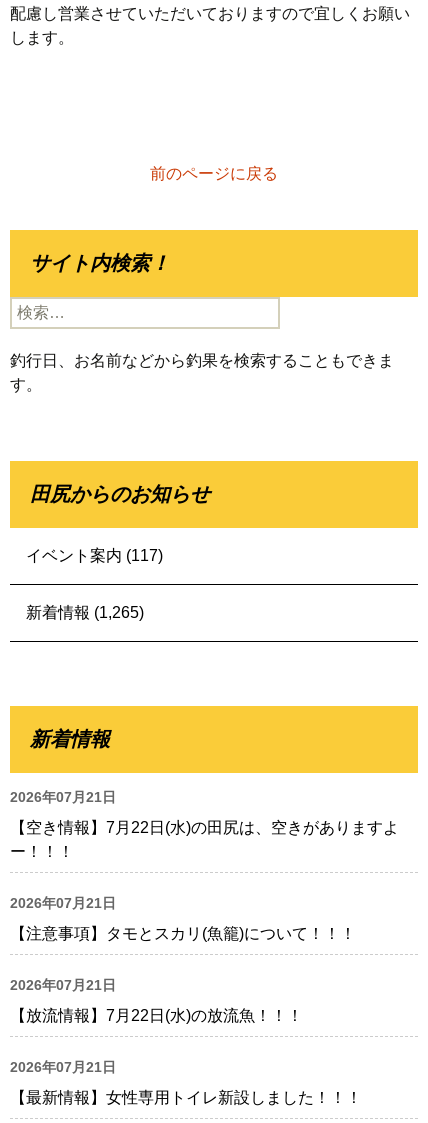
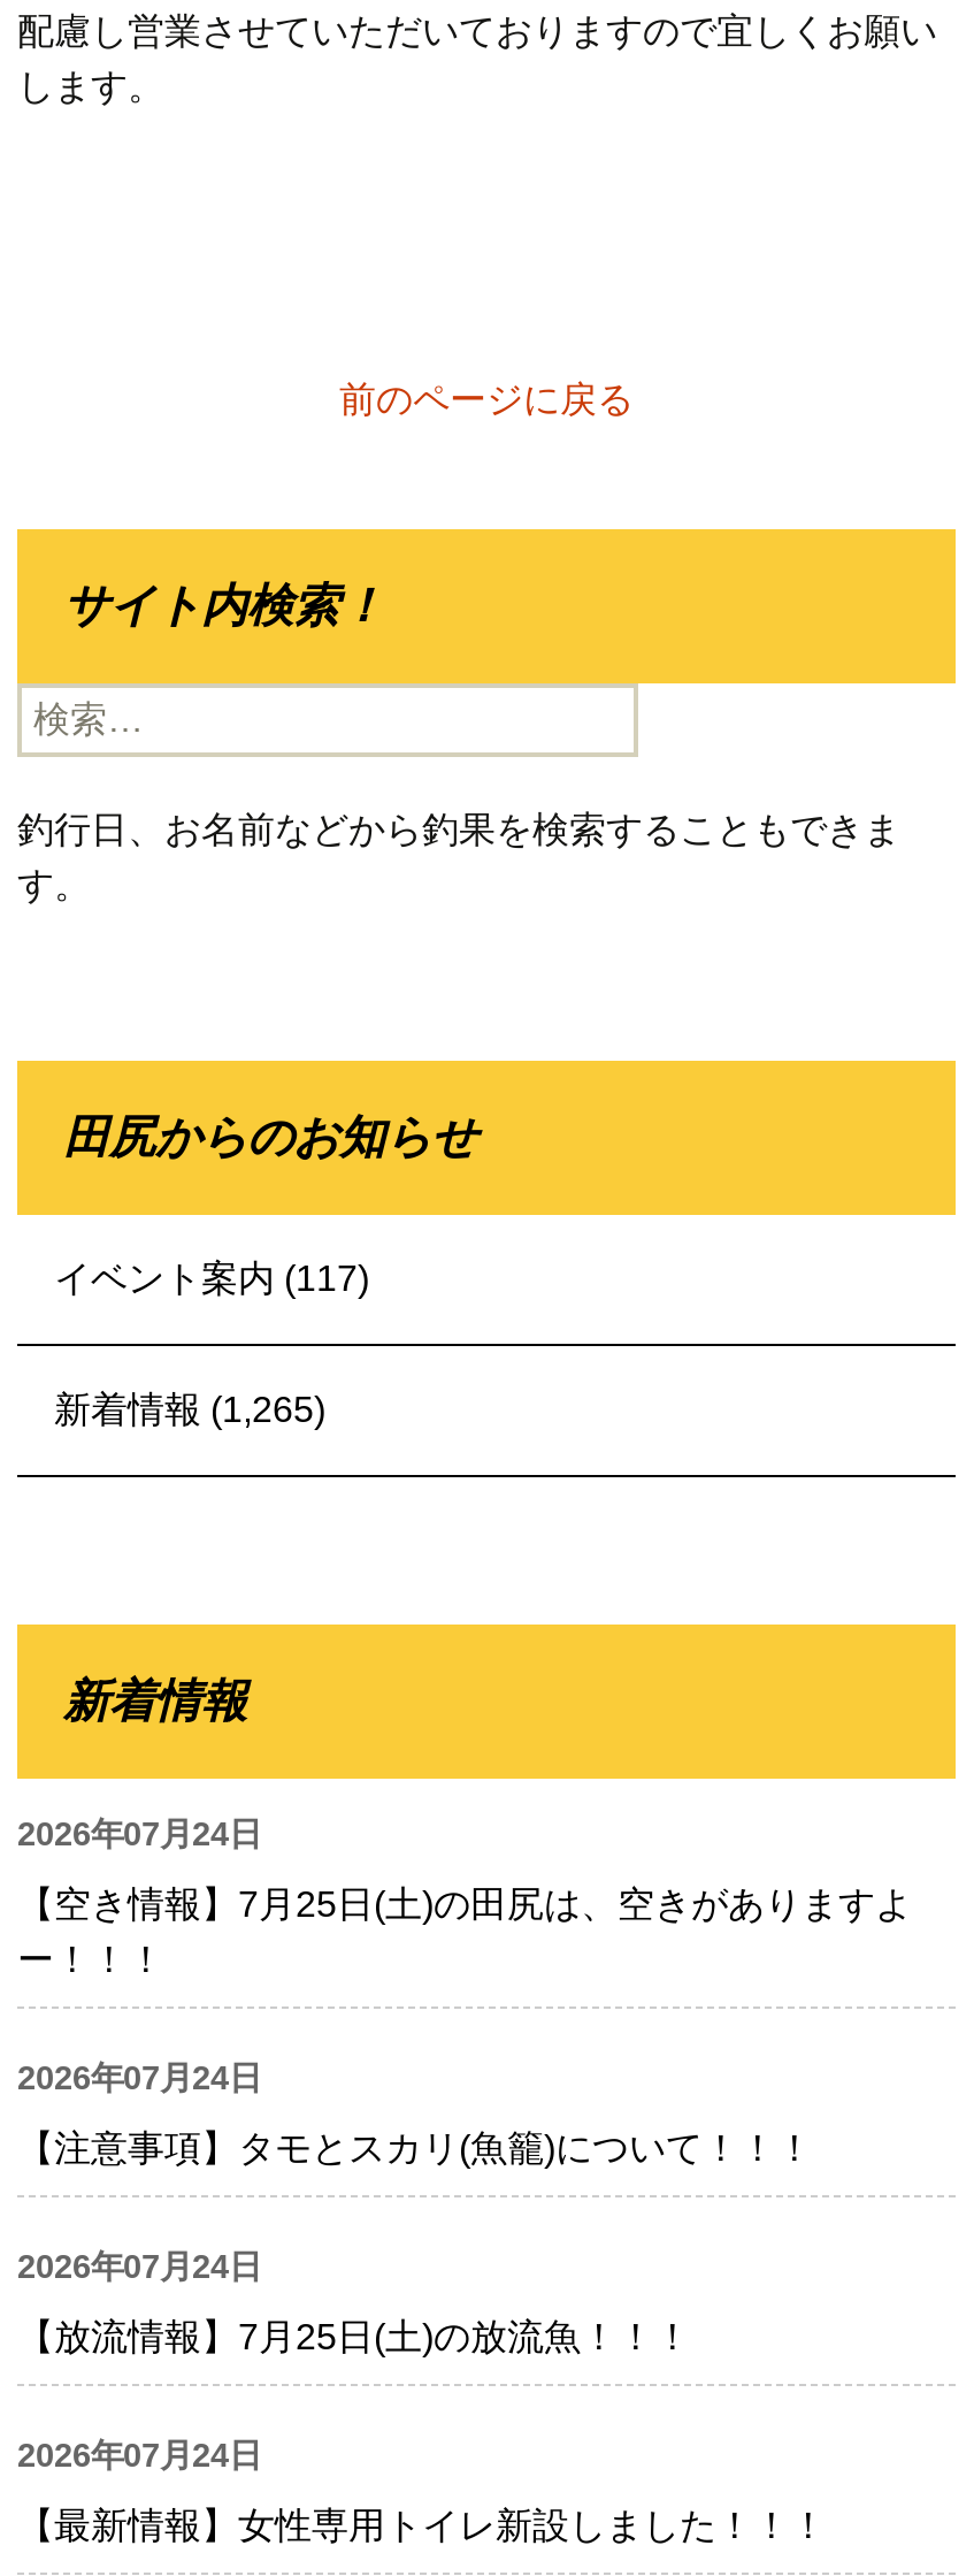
- 2026年07月21日
+ 2026年07月24日

- 【空き情報】7月22日(水)の田尻は、空きがありますよ
+ 【空き情報】7月25日(土)の田尻は、空きがありますよ

- 2026年07月21日
+ 2026年07月24日

- 2026年07月21日
+ 2026年07月24日

- 【放流情報】7月22日(水)の放流魚！！！
+ 【放流情報】7月25日(土)の放流魚！！！

- 2026年07月21日
+ 2026年07月24日
